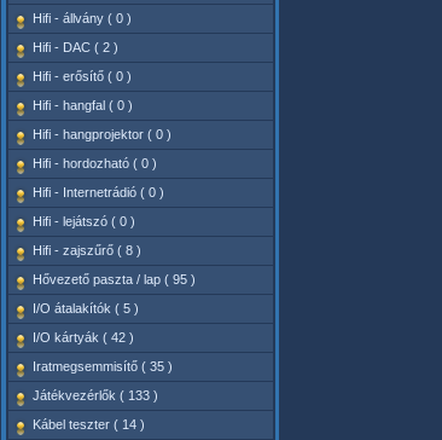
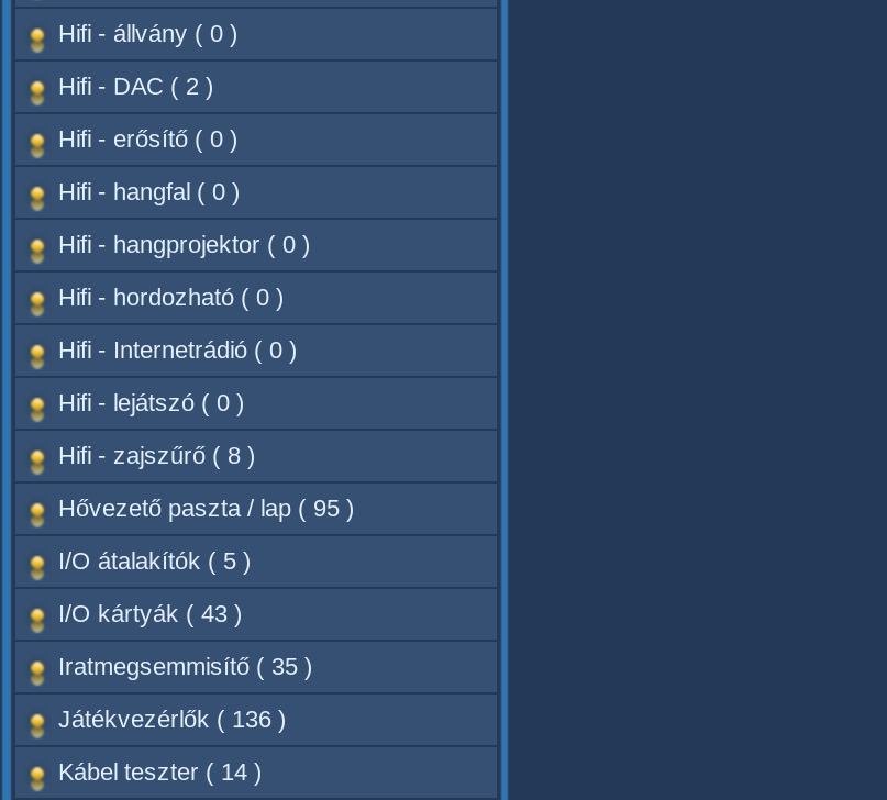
- I/O kártyák ( 42 )
+ I/O kártyák ( 43 )

- Játékvezérlők ( 133 )
+ Játékvezérlők ( 136 )
